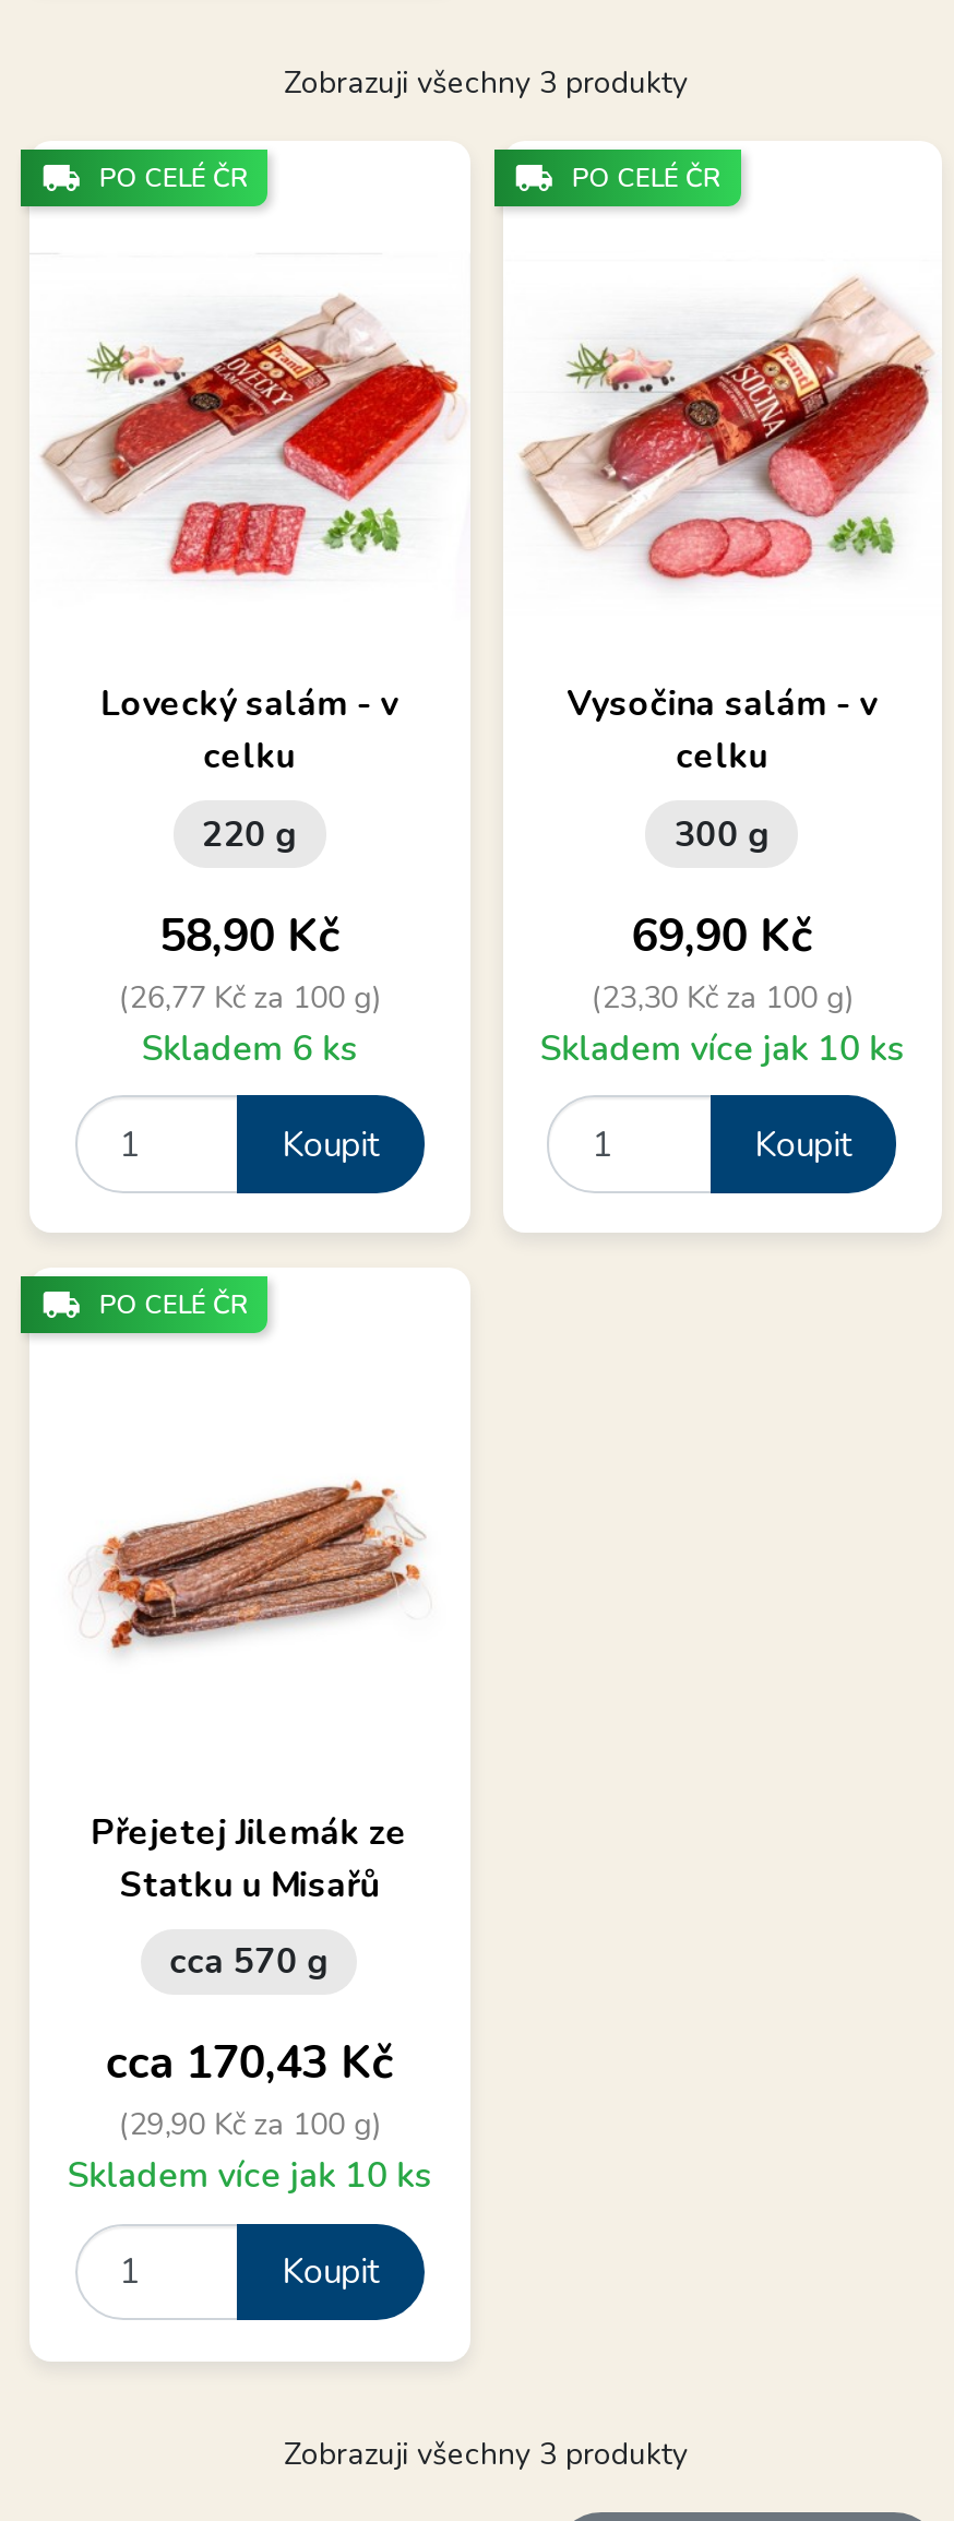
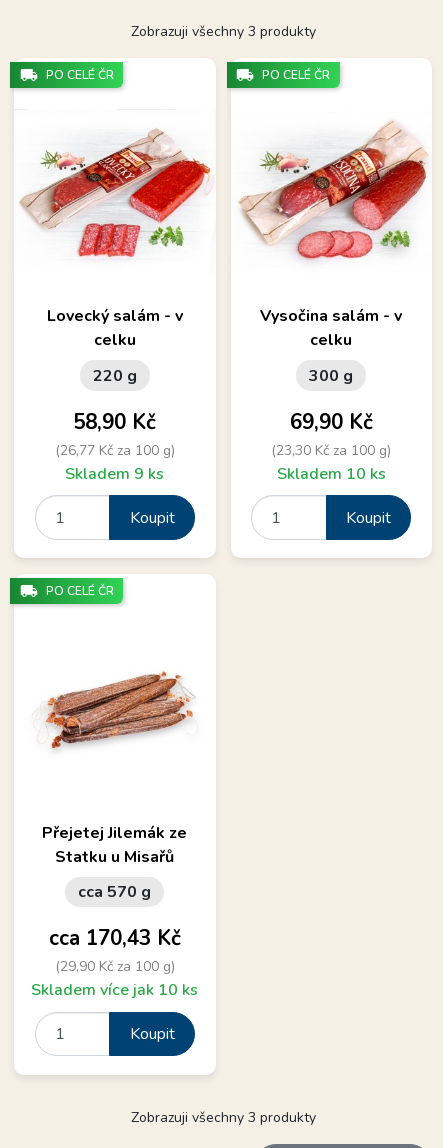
- Skladem 6 ks
+ Skladem 9 ks

- Skladem více jak 10 ks
+ Skladem 10 ks
